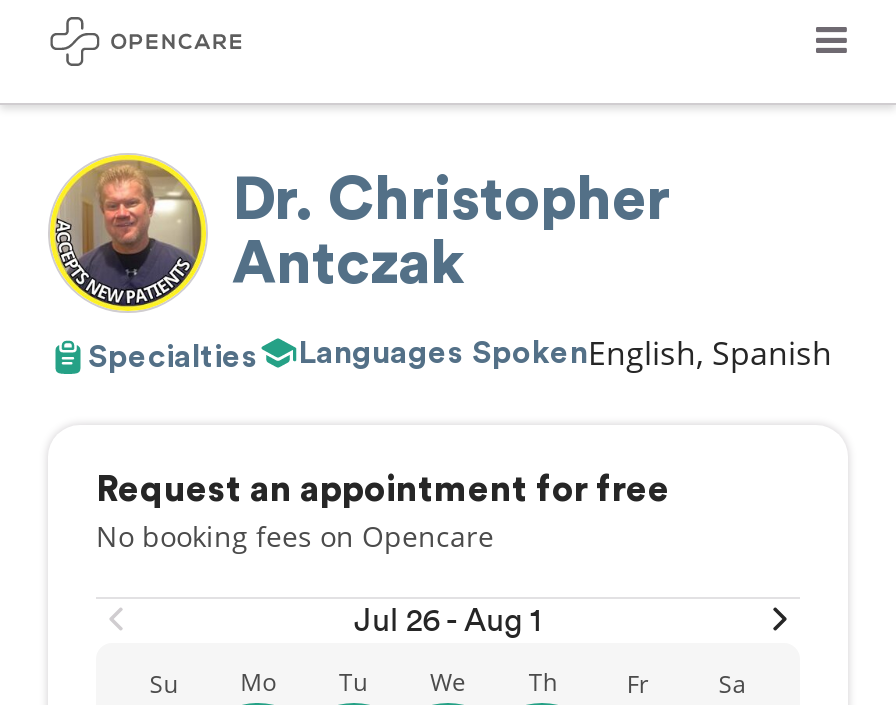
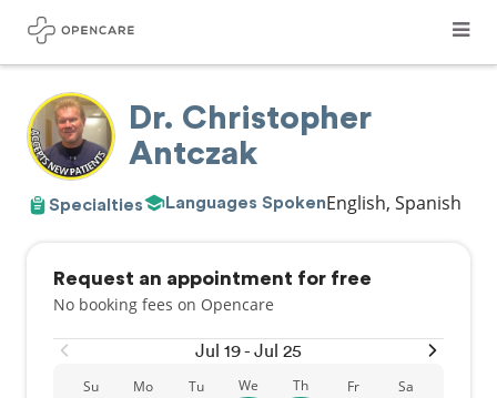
- Jul 26 - Aug 1
+ Jul 19 - Jul 25
